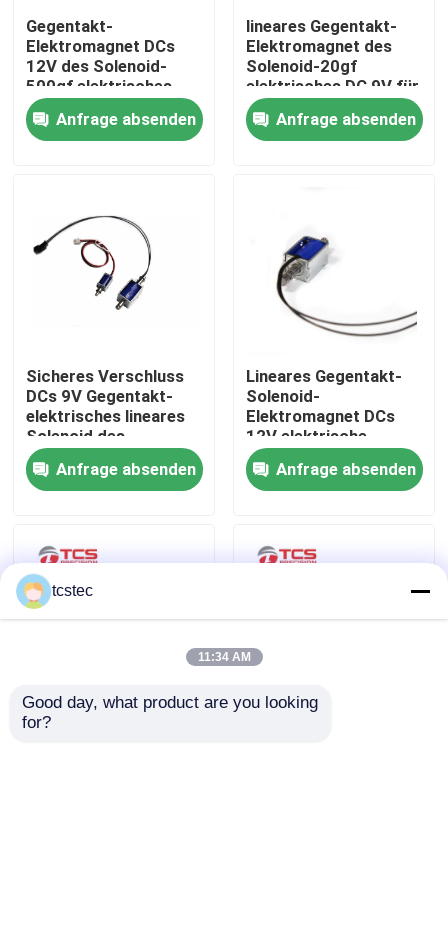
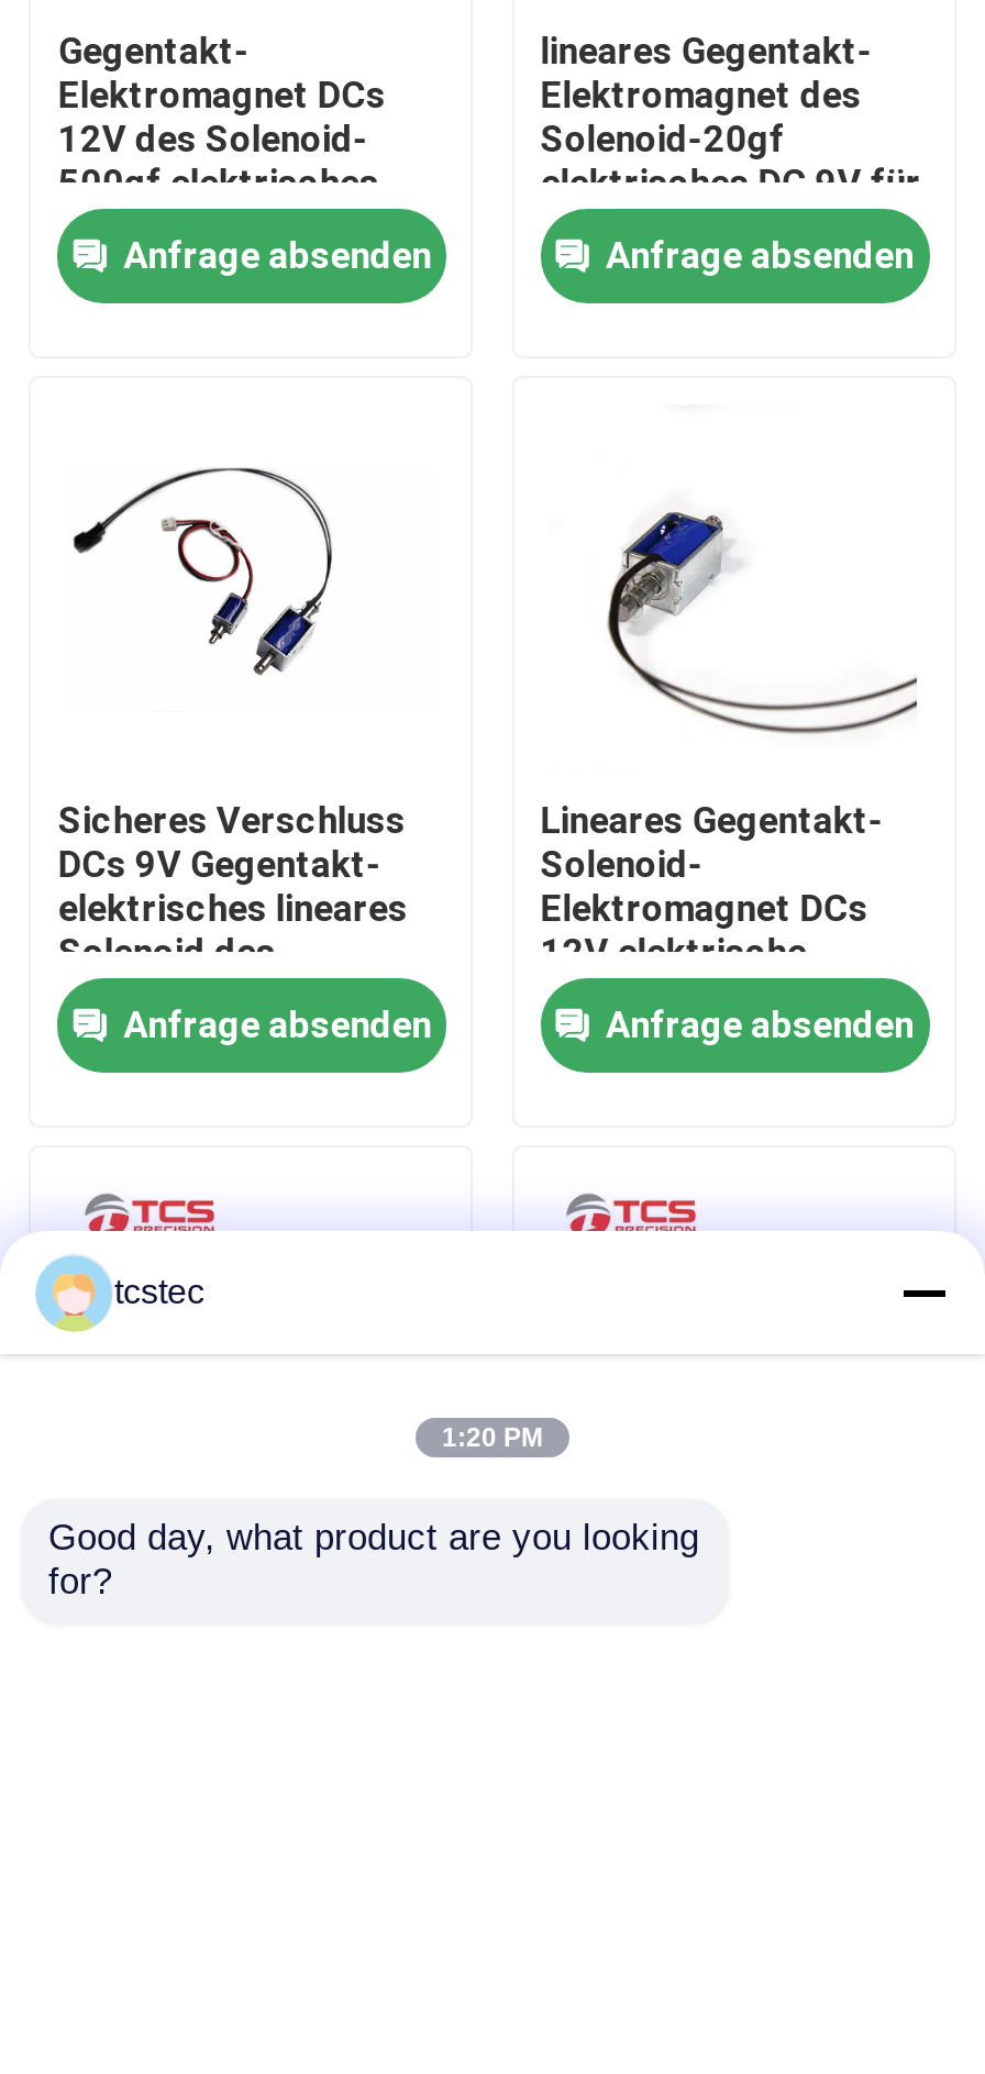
- 11:34 AM
+ 1:20 PM
